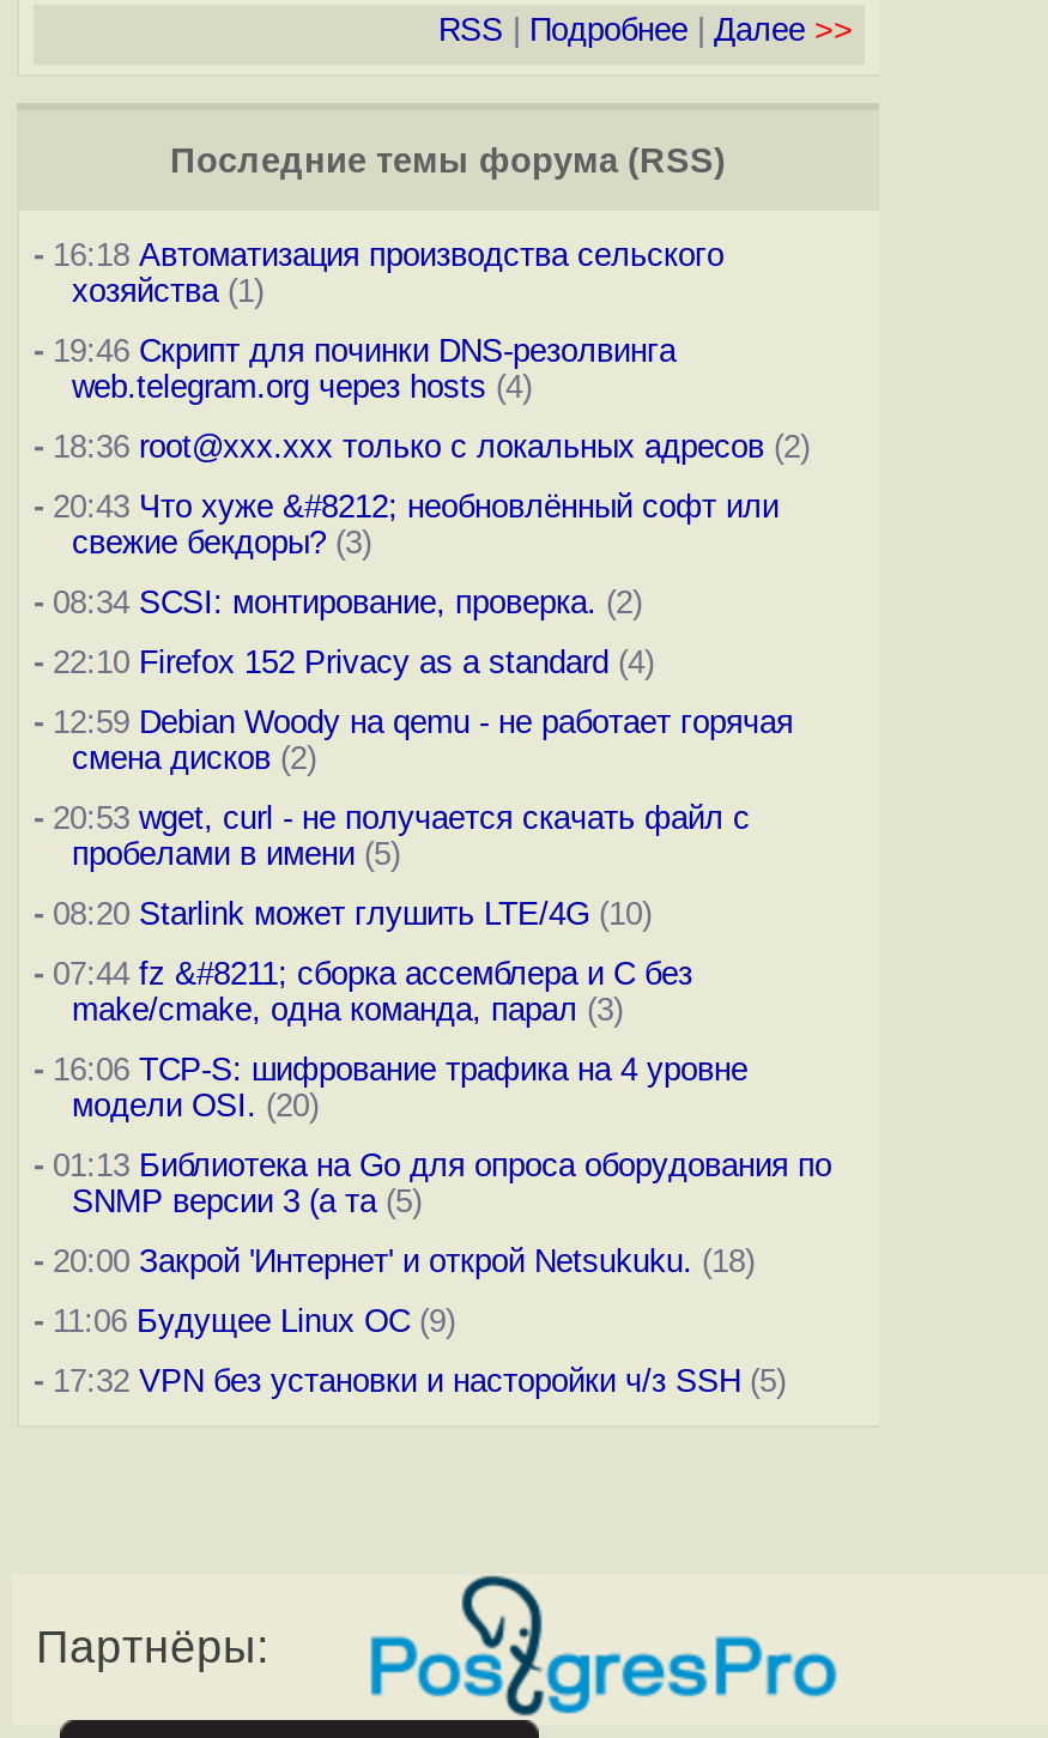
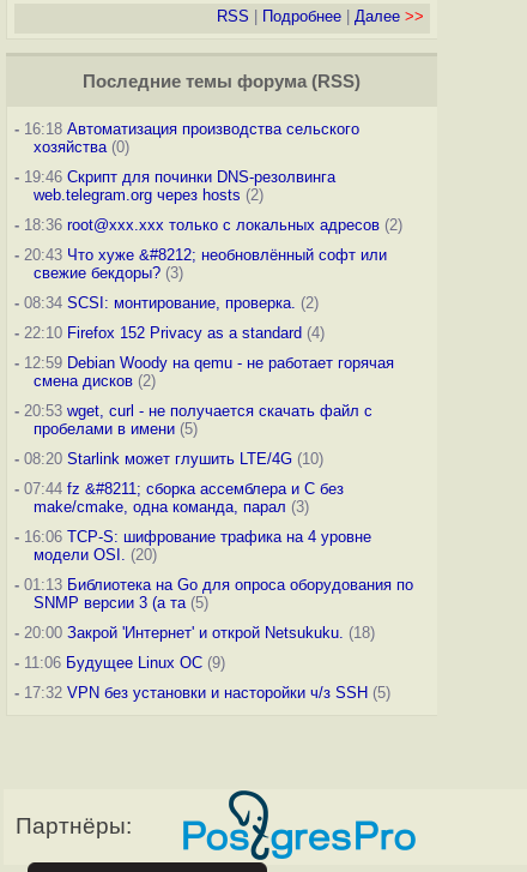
- хозяйства (1)
+ хозяйства (0)

- web.telegram.org через hosts (4)
+ web.telegram.org через hosts (2)
